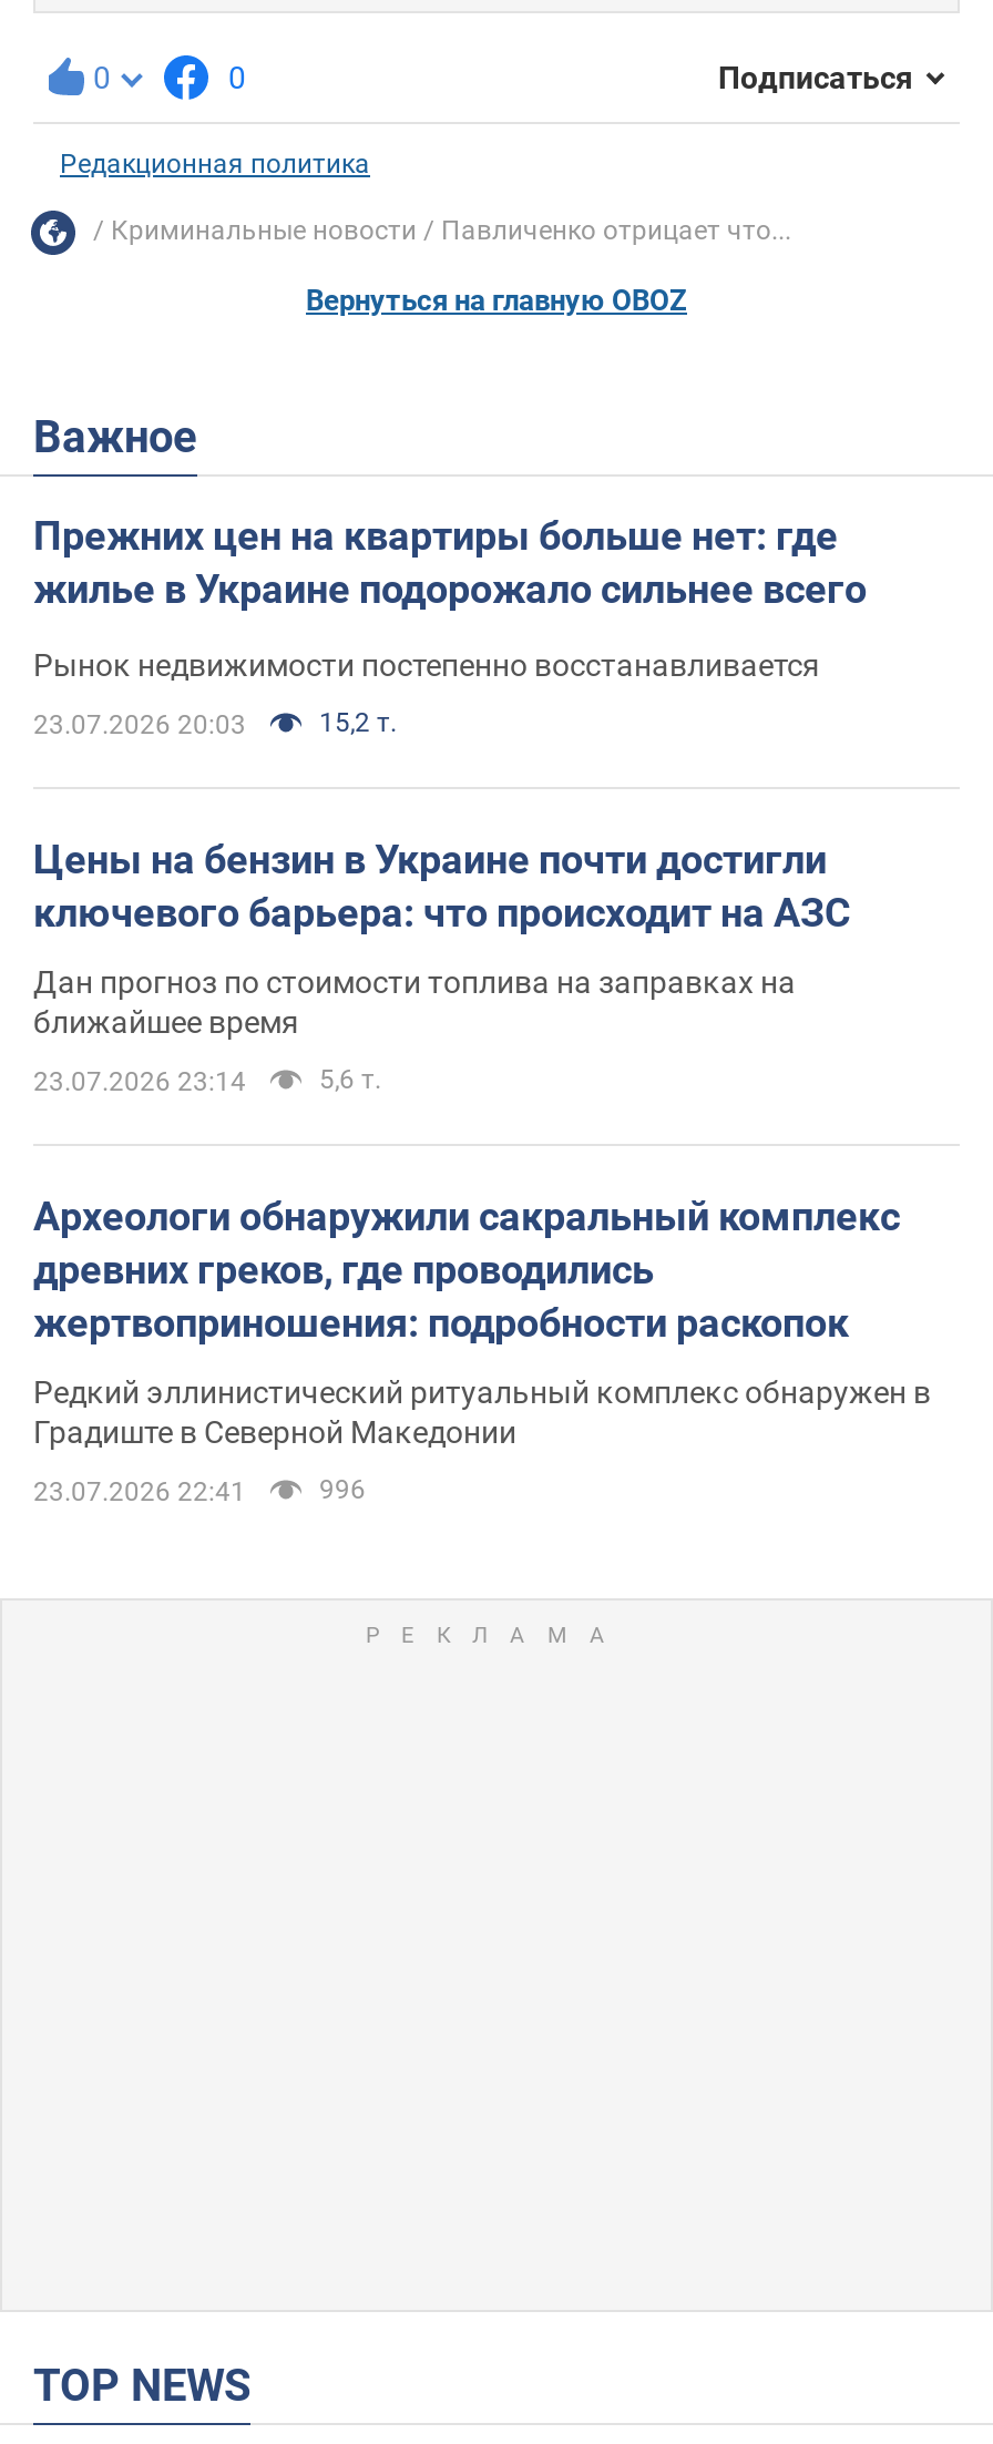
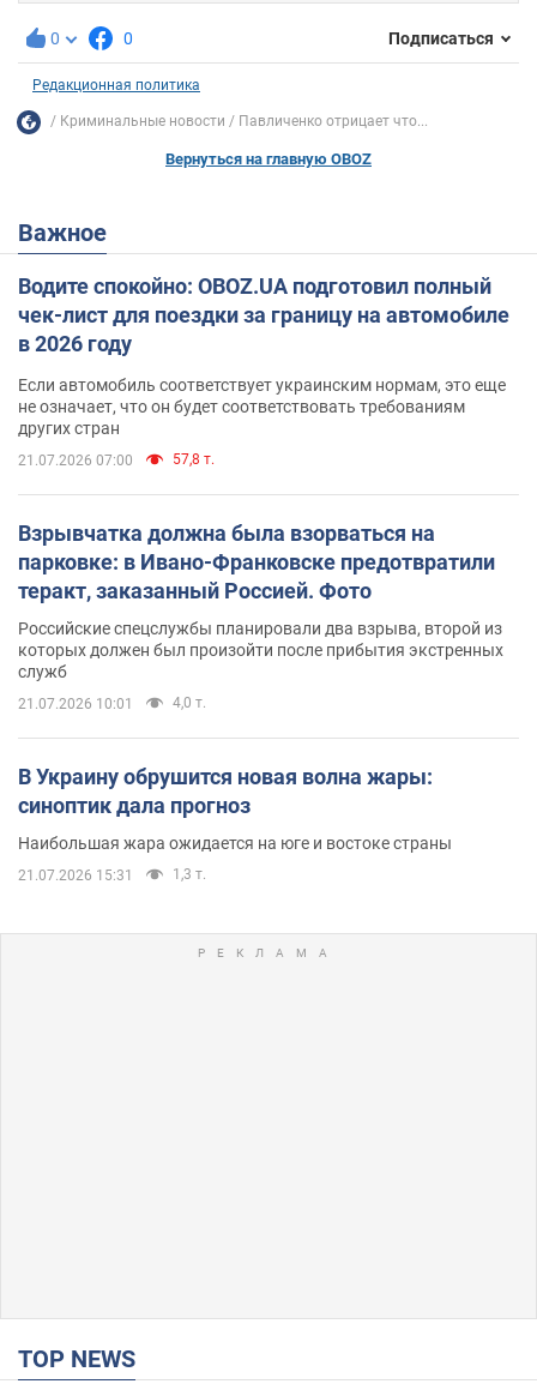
- Прежних цен на квартиры больше нет: где
- жилье в Украине подорожало сильнее всего
+ Водите спокойно: OBOZ.UA подготовил полный
+ чек-лист для поездки за границу на автомобиле
+ в 2026 году

- Рынок недвижимости постепенно восстанавливается
+ Если автомобиль соответствует украинским нормам, это еще
+ не означает, что он будет соответствовать требованиям
+ других стран

- 23.07.2026 20:03
- 15,2 т.
+ 21.07.2026 07:00
+ 57,8 т.

- Цены на бензин в Украине почти достигли
- ключевого барьера: что происходит на АЗС
+ Взрывчатка должна была взорваться на
+ парковке: в Ивано-Франковске предотвратили
+ теракт, заказанный Россией. Фото

- Дан прогноз по стоимости топлива на заправках на
- ближайшее время
+ Российские спецслужбы планировали два взрыва, второй из
+ которых должен был произойти после прибытия экстренных
+ служб

- 23.07.2026 23:14
- 5,6 т.
+ 21.07.2026 10:01
+ 4,0 т.

- Археологи обнаружили сакральный комплекс
- древних греков, где проводились
- жертвоприношения: подробности раскопок
+ В Украину обрушится новая волна жары:
+ синоптик дала прогноз

- Редкий эллинистический ритуальный комплекс обнаружен в
- Градиште в Северной Македонии
+ Наибольшая жара ожидается на юге и востоке страны

- 23.07.2026 22:41
- 996
+ 21.07.2026 15:31
+ 1,3 т.
